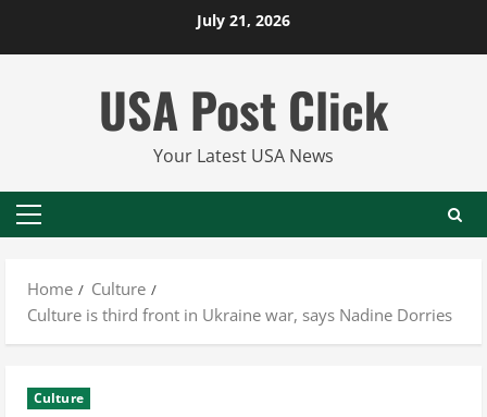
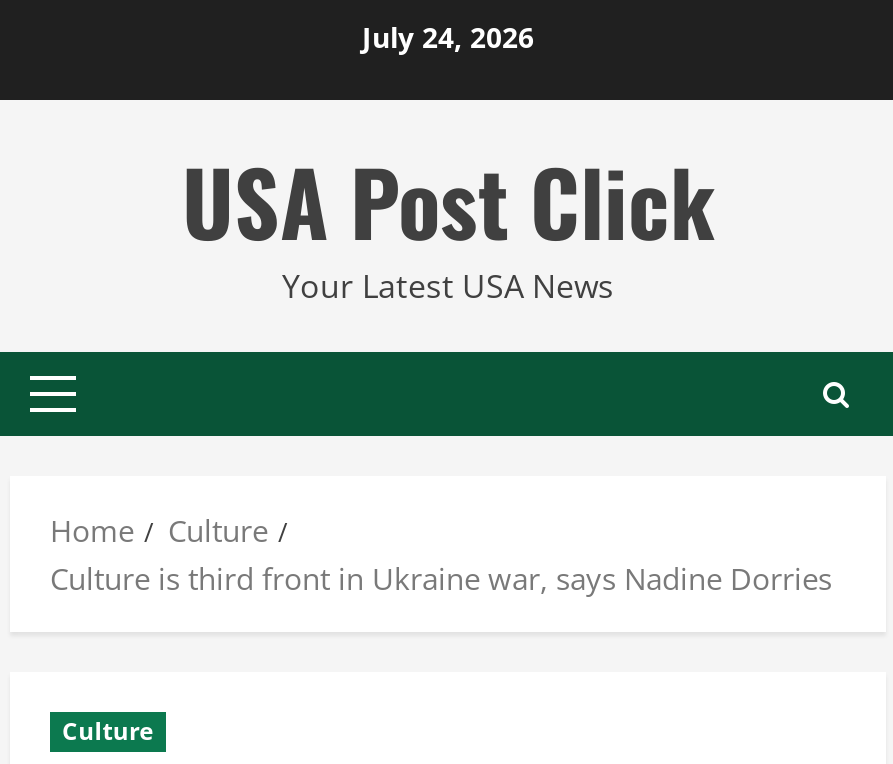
- July 21, 2026
+ July 24, 2026
